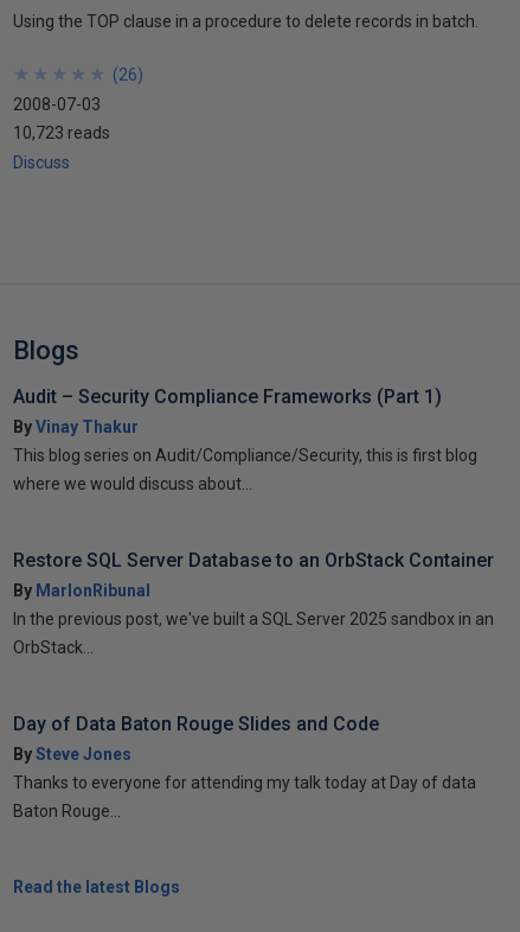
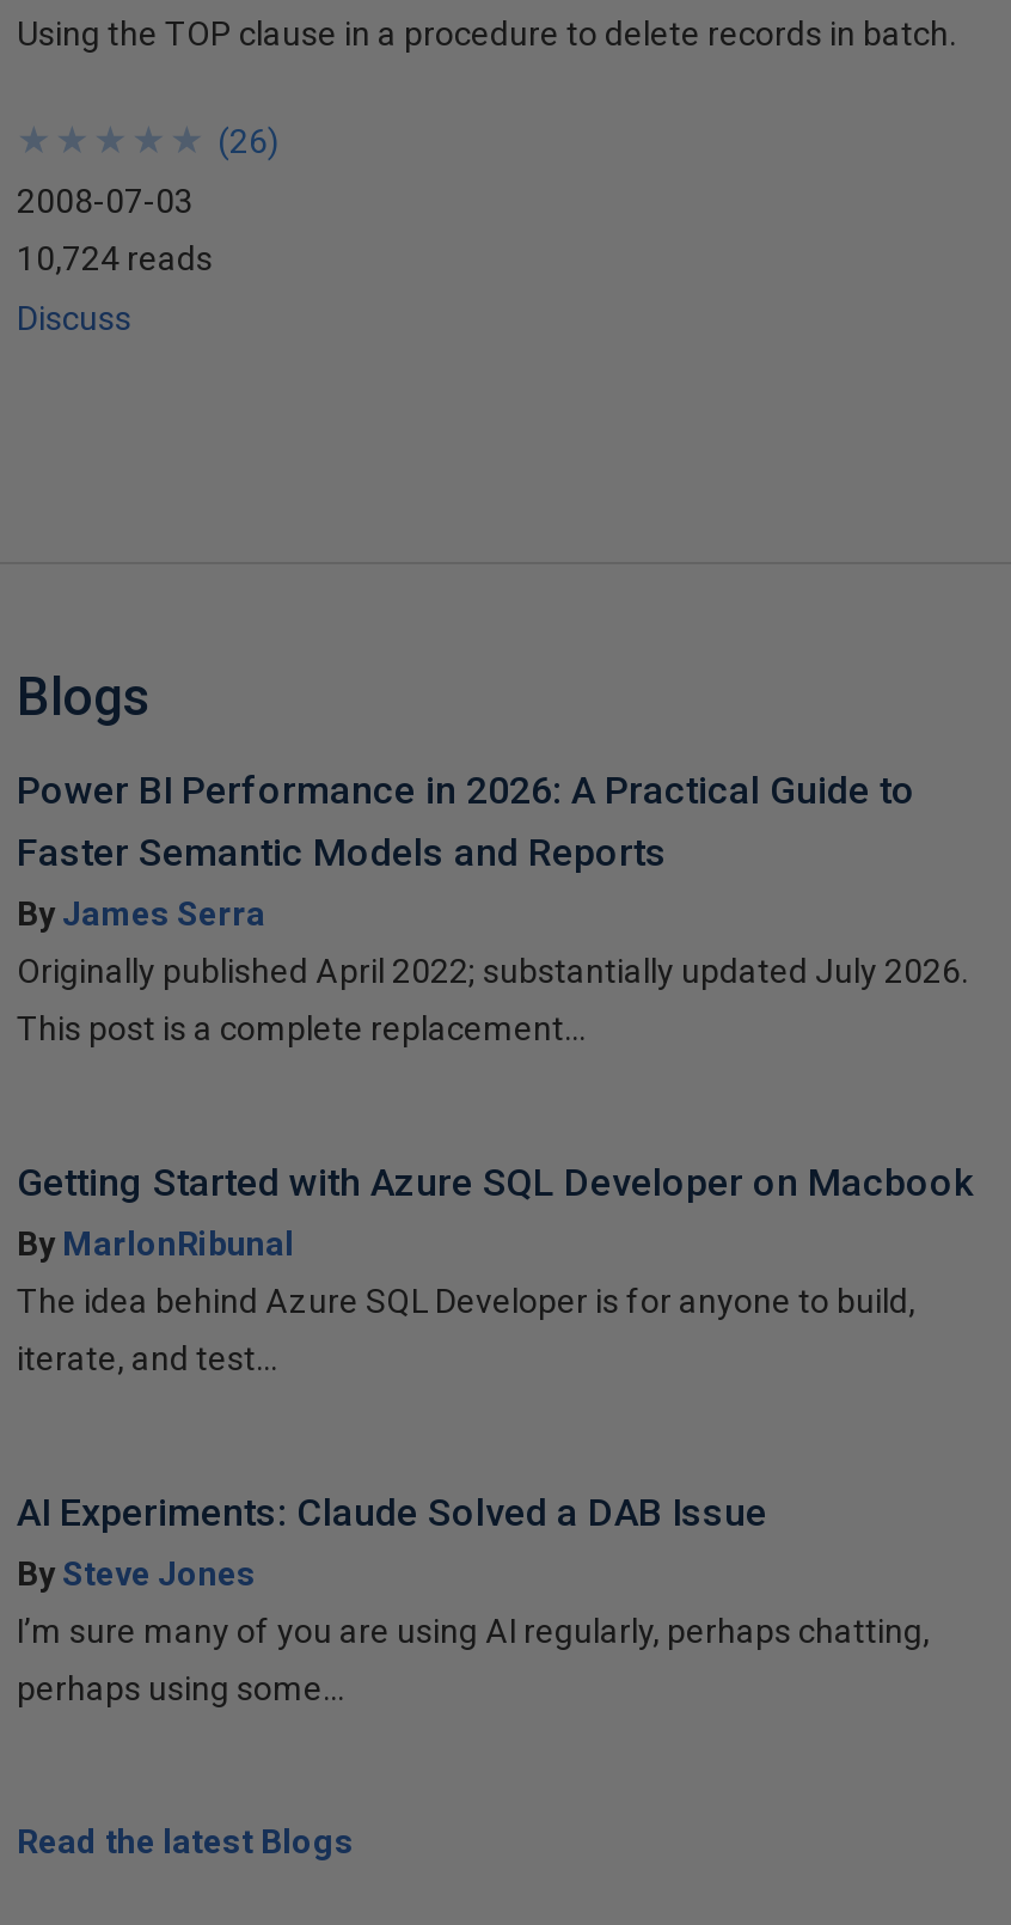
- 10,723 reads
+ 10,724 reads

- Audit – Security Compliance Frameworks (Part 1)
- By Vinay Thakur
+ Power BI Performance in 2026: A Practical Guide to
+ Faster Semantic Models and Reports
+ By James Serra

- This blog series on Audit/Compliance/Security, this is first blog
+ Originally published April 2022; substantially updated July 2026.

- where we would discuss about...
+ This post is a complete replacement...

- Restore SQL Server Database to an OrbStack Container
+ Getting Started with Azure SQL Developer on Macbook

- In the previous post, we've built a SQL Server 2025 sandbox in an
+ The idea behind Azure SQL Developer is for anyone to build,

- OrbStack...
+ iterate, and test...

- Day of Data Baton Rouge Slides and Code
+ AI Experiments: Claude Solved a DAB Issue

- Thanks to everyone for attending my talk today at Day of data
+ I’m sure many of you are using AI regularly, perhaps chatting,

- Baton Rouge...
+ perhaps using some...
